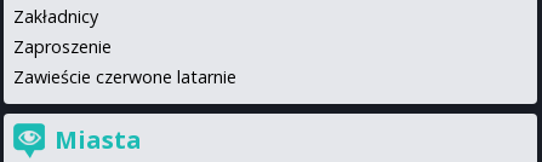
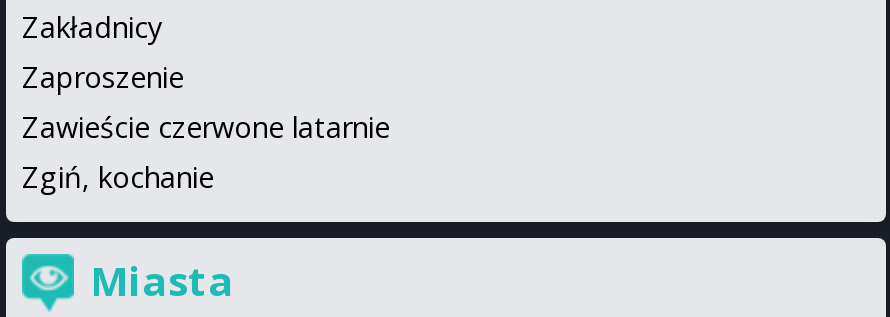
+ Zgiń, kochanie
